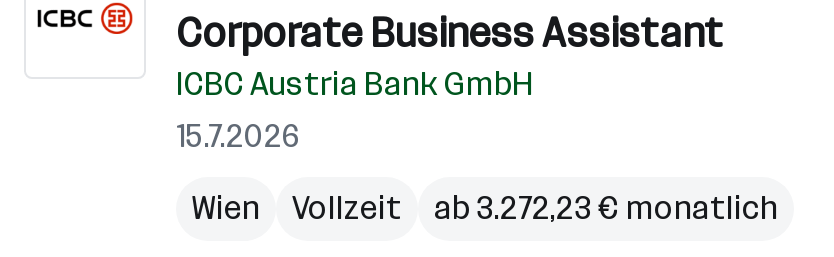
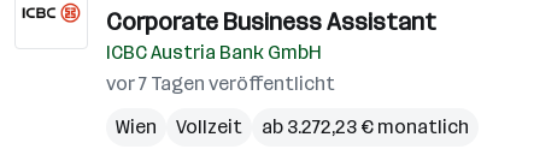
- 15.7.2026
+ vor 7 Tagen veröffentlicht
